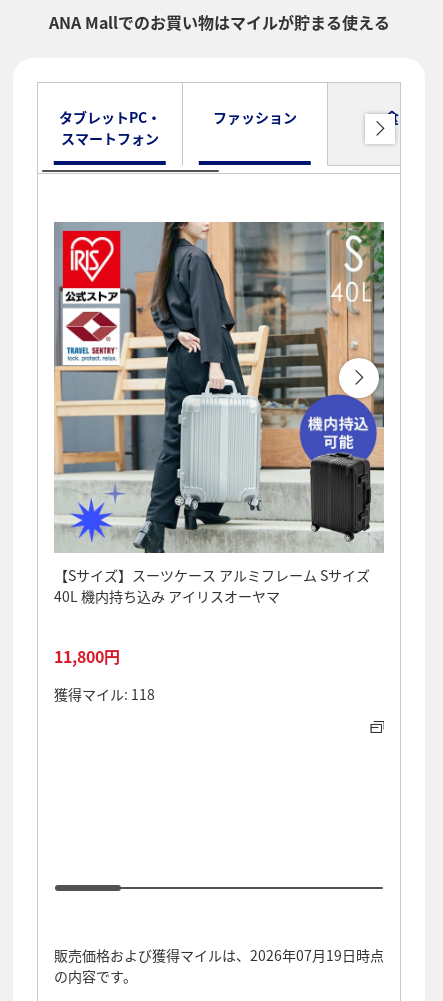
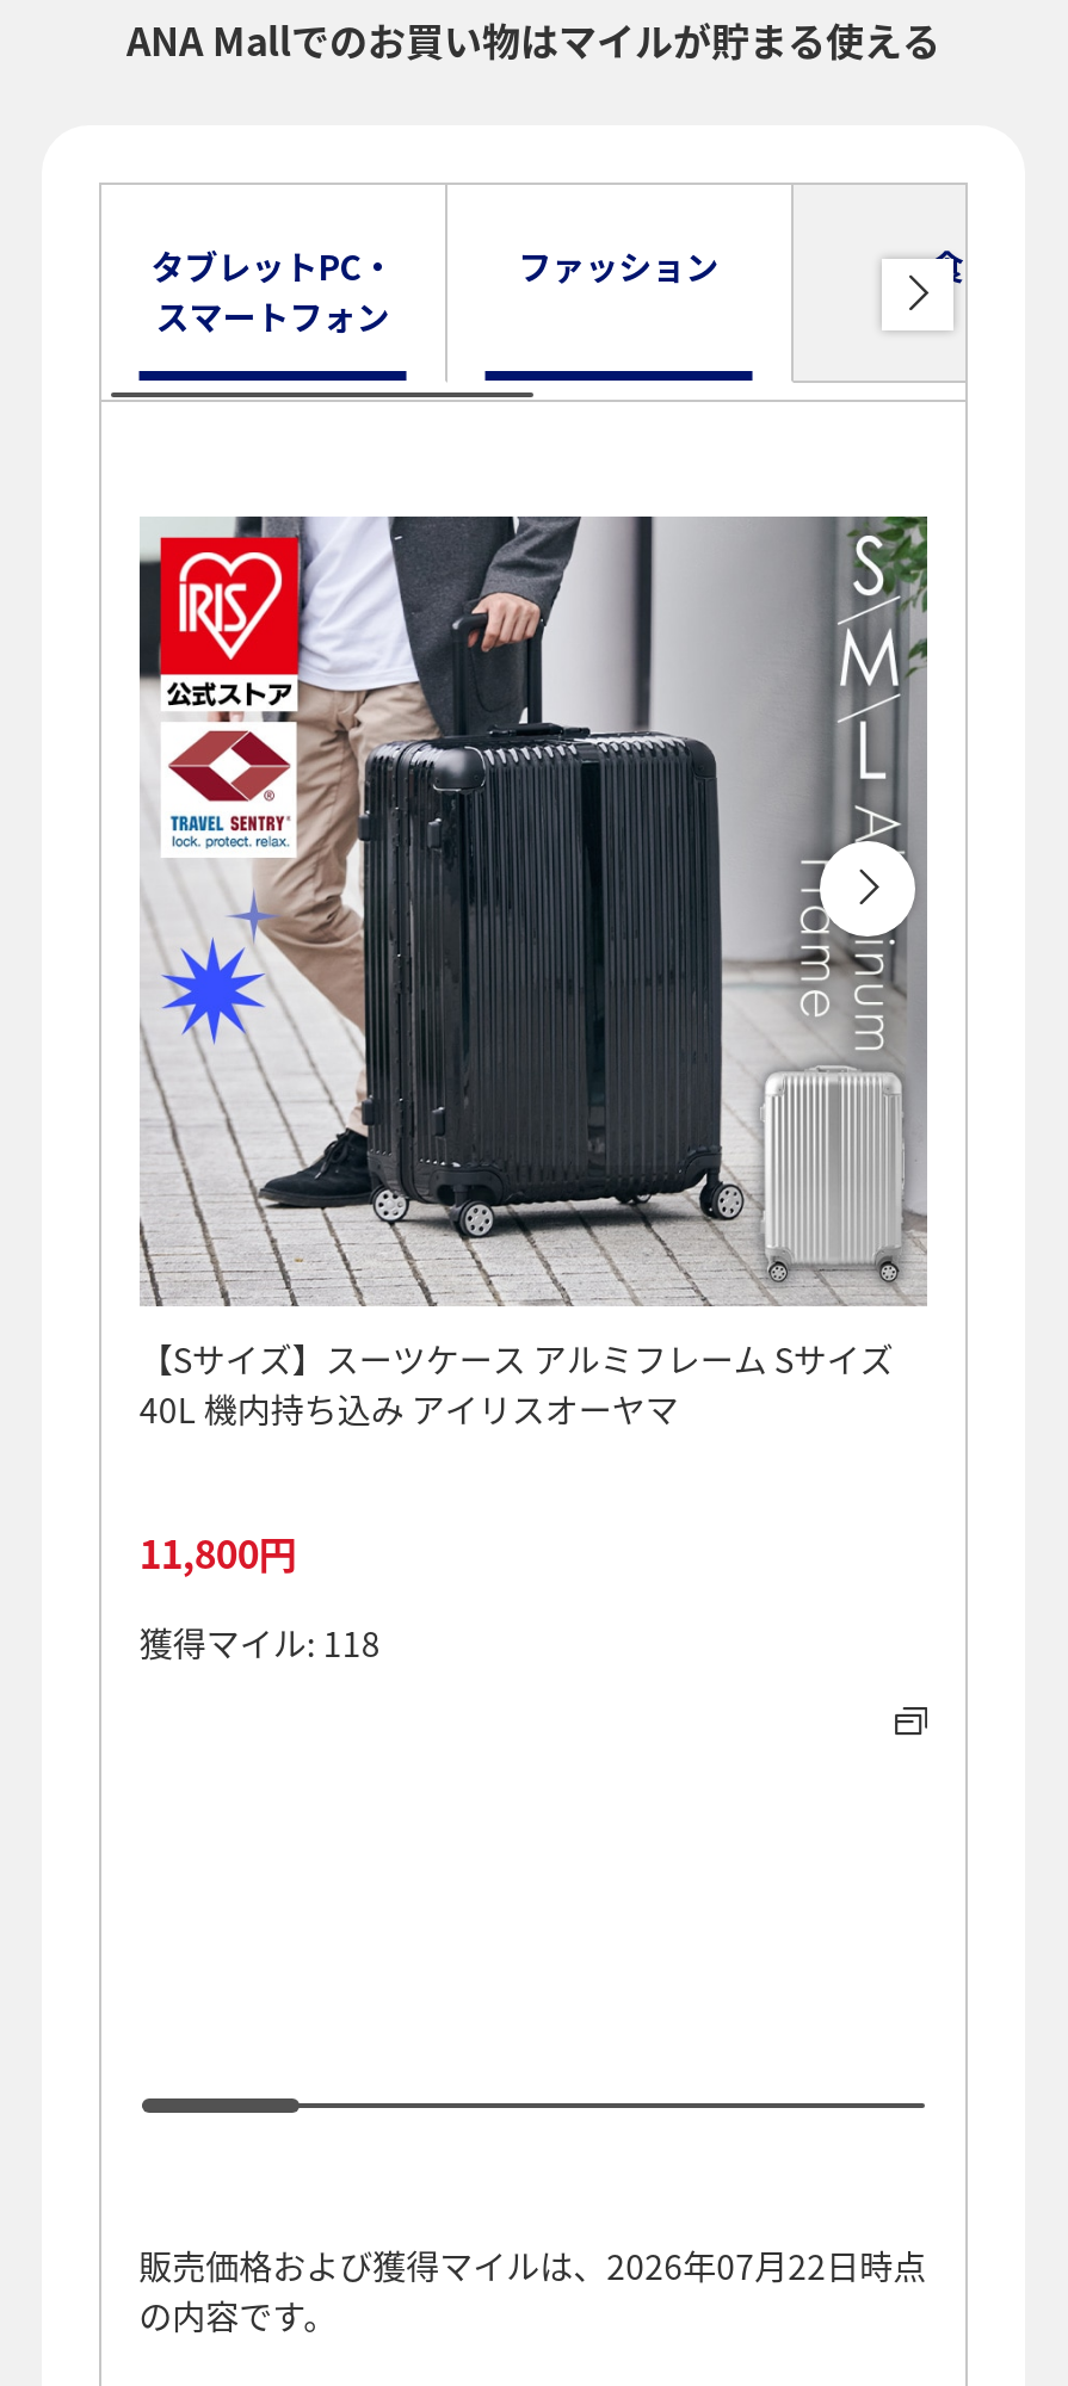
- [image]
+ [image]

- 販売価格および獲得マイルは、2026年07月19日時点
+ 販売価格および獲得マイルは、2026年07月22日時点
